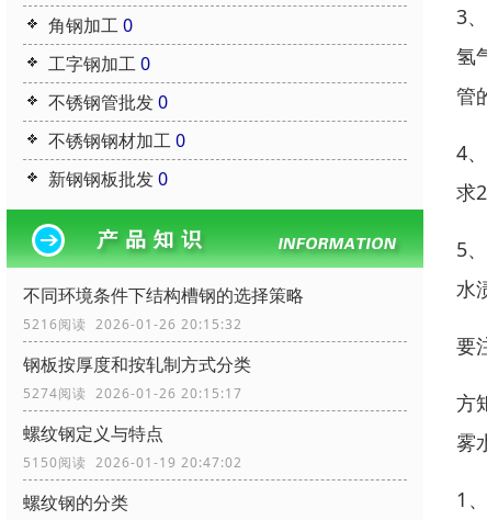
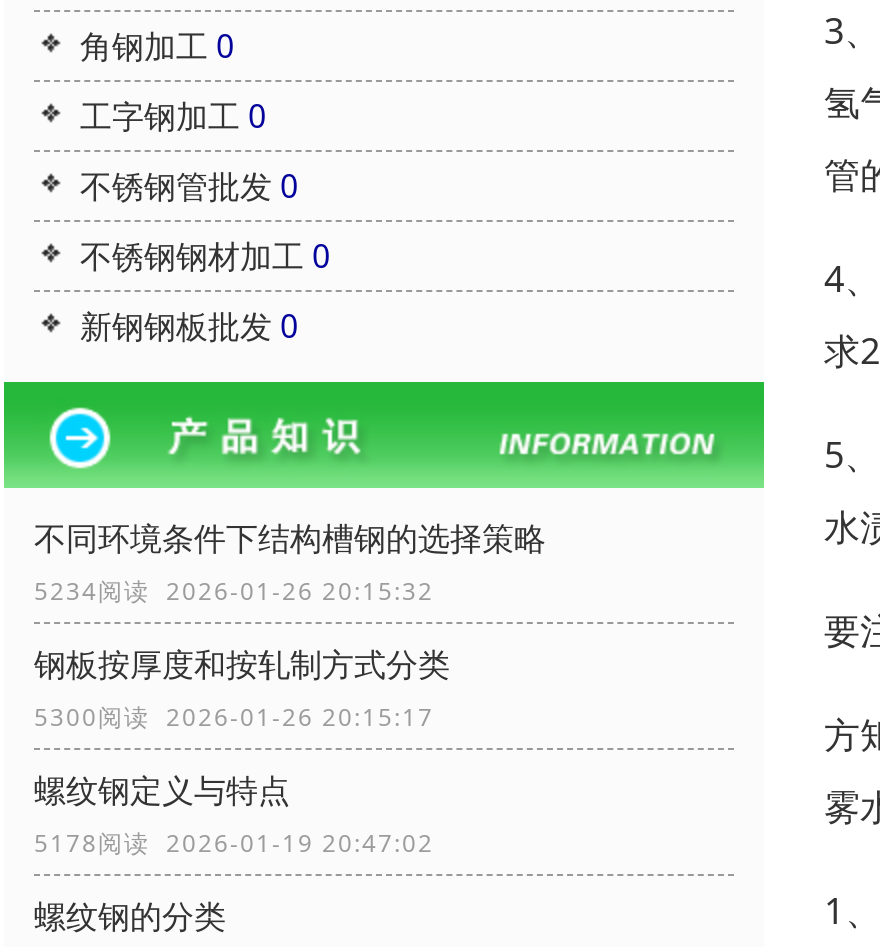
- 5216阅读 2026-01-26 20:15:32
+ 5234阅读 2026-01-26 20:15:32

- 5274阅读 2026-01-26 20:15:17
+ 5300阅读 2026-01-26 20:15:17

- 5150阅读 2026-01-19 20:47:02
+ 5178阅读 2026-01-19 20:47:02
